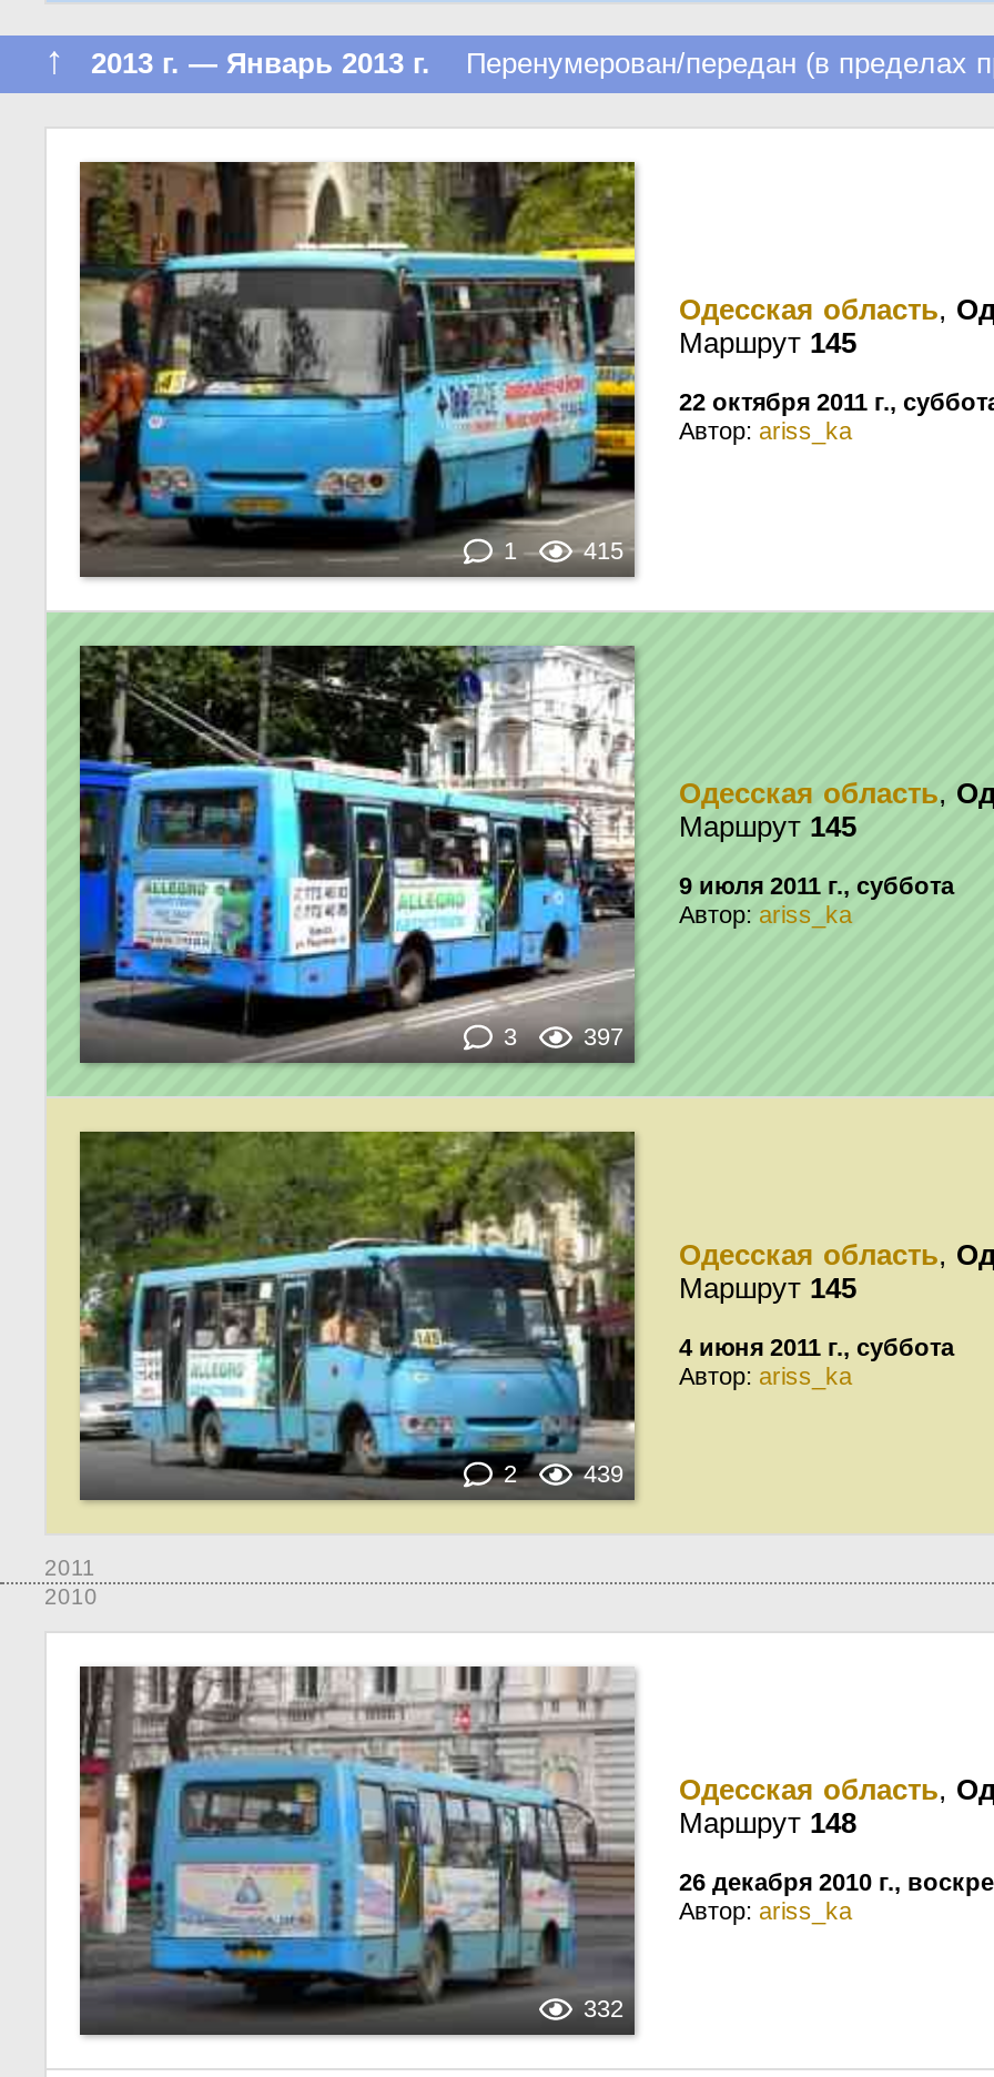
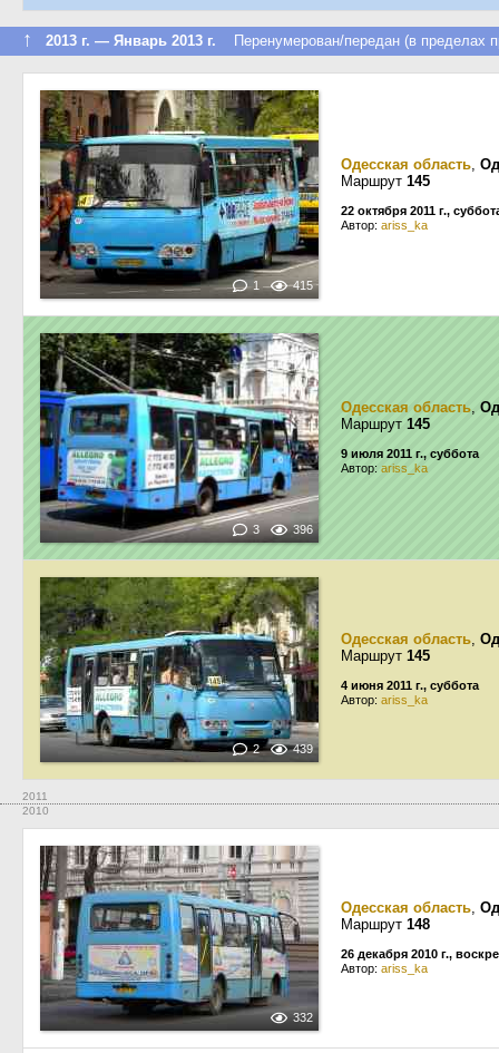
- 397
+ 396
